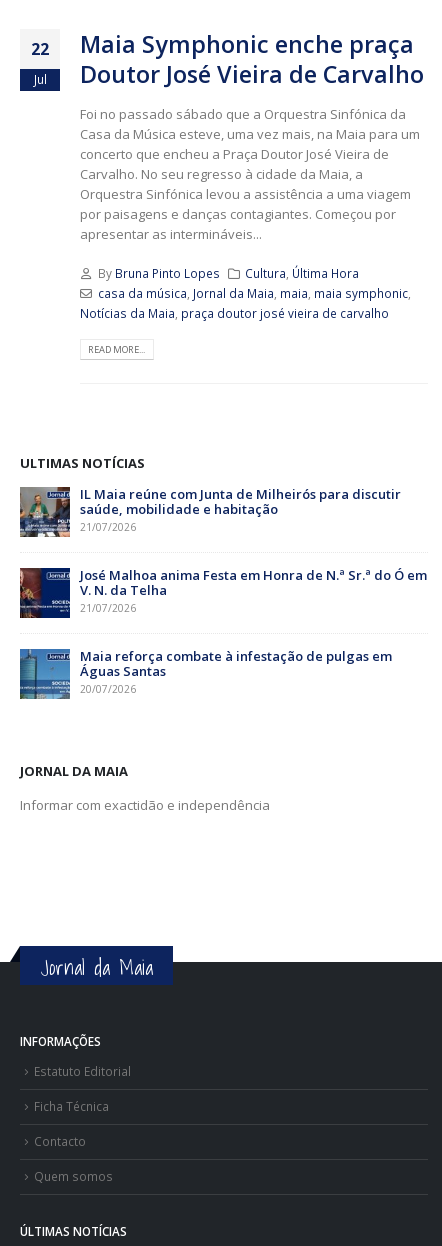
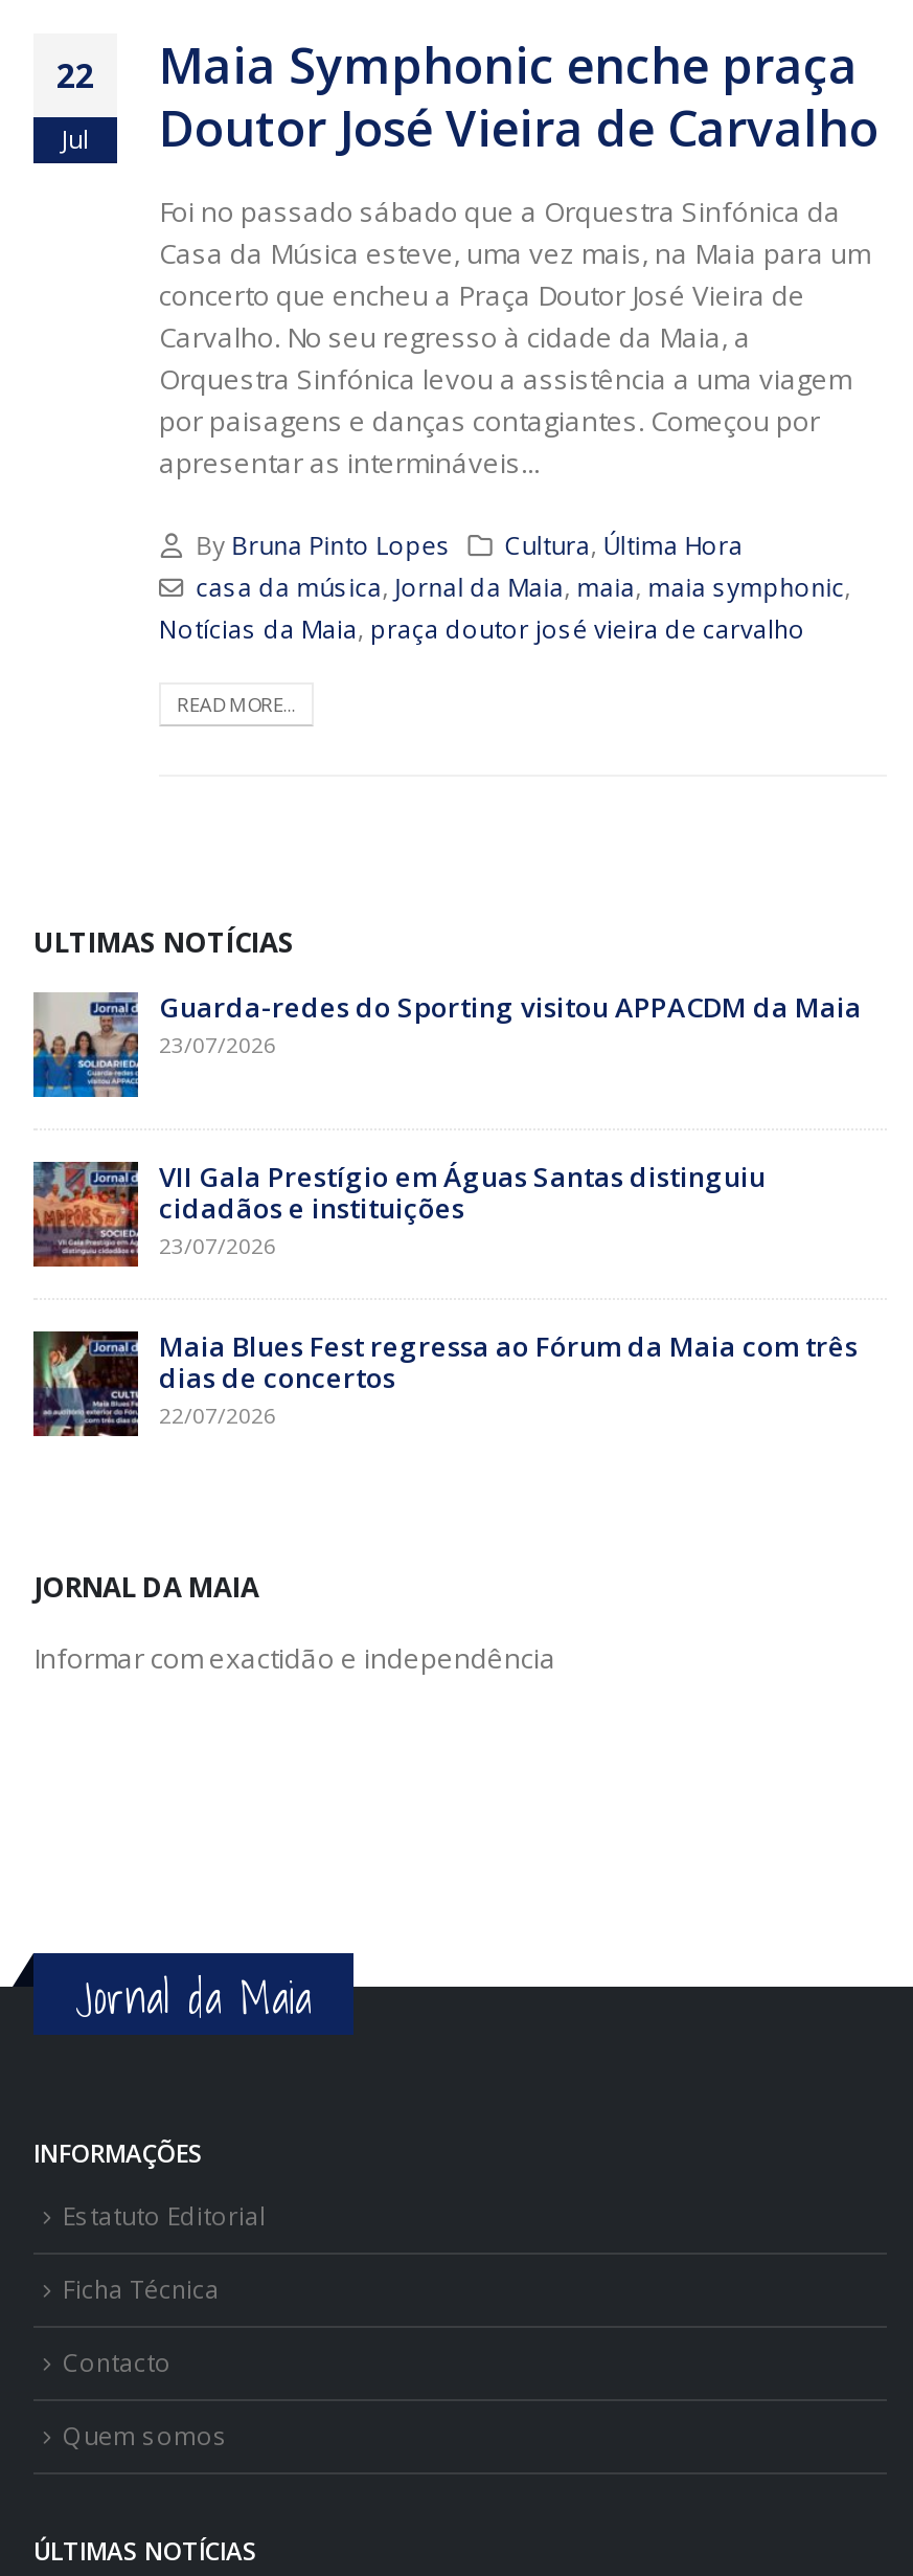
- [image]
- IL Maia reúne com Junta de Milheirós para discutir
- saúde, mobilidade e habitação
- 21/07/2026
+ [image]
+ Guarda-redes do Sporting visitou APPACDM da Maia
+ 23/07/2026

- [image]
- José Malhoa anima Festa em Honra de N.ª Sr.ª do Ó em
- V. N. da Telha
- 21/07/2026
+ [image]
+ VII Gala Prestígio em Águas Santas distinguiu
+ cidadãos e instituições
+ 23/07/2026

- [image]
- Maia reforça combate à infestação de pulgas em
- Águas Santas
- 20/07/2026
+ [image]
+ Maia Blues Fest regressa ao Fórum da Maia com três
+ dias de concertos
+ 22/07/2026
